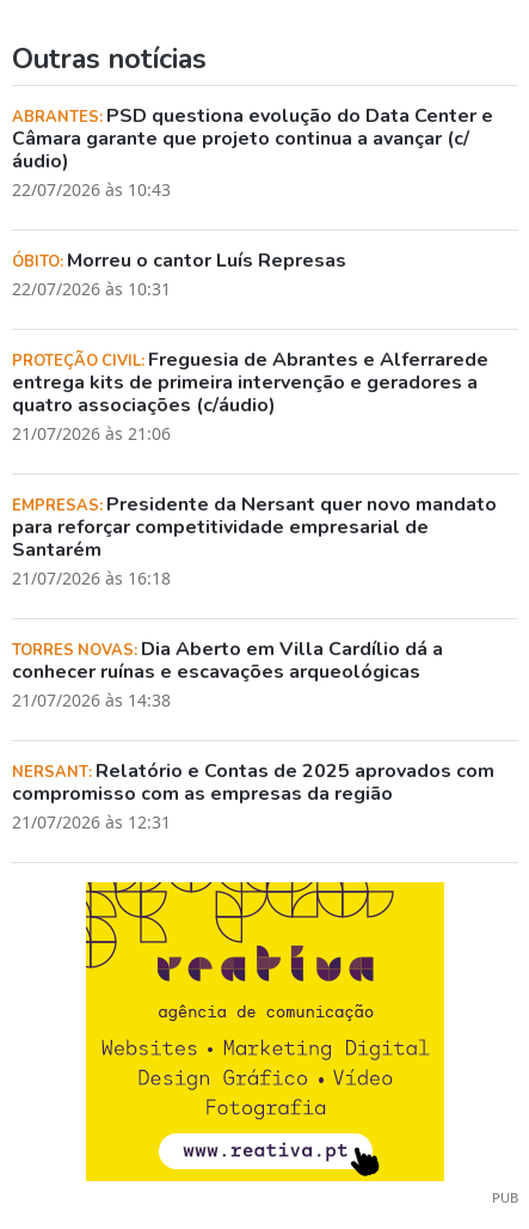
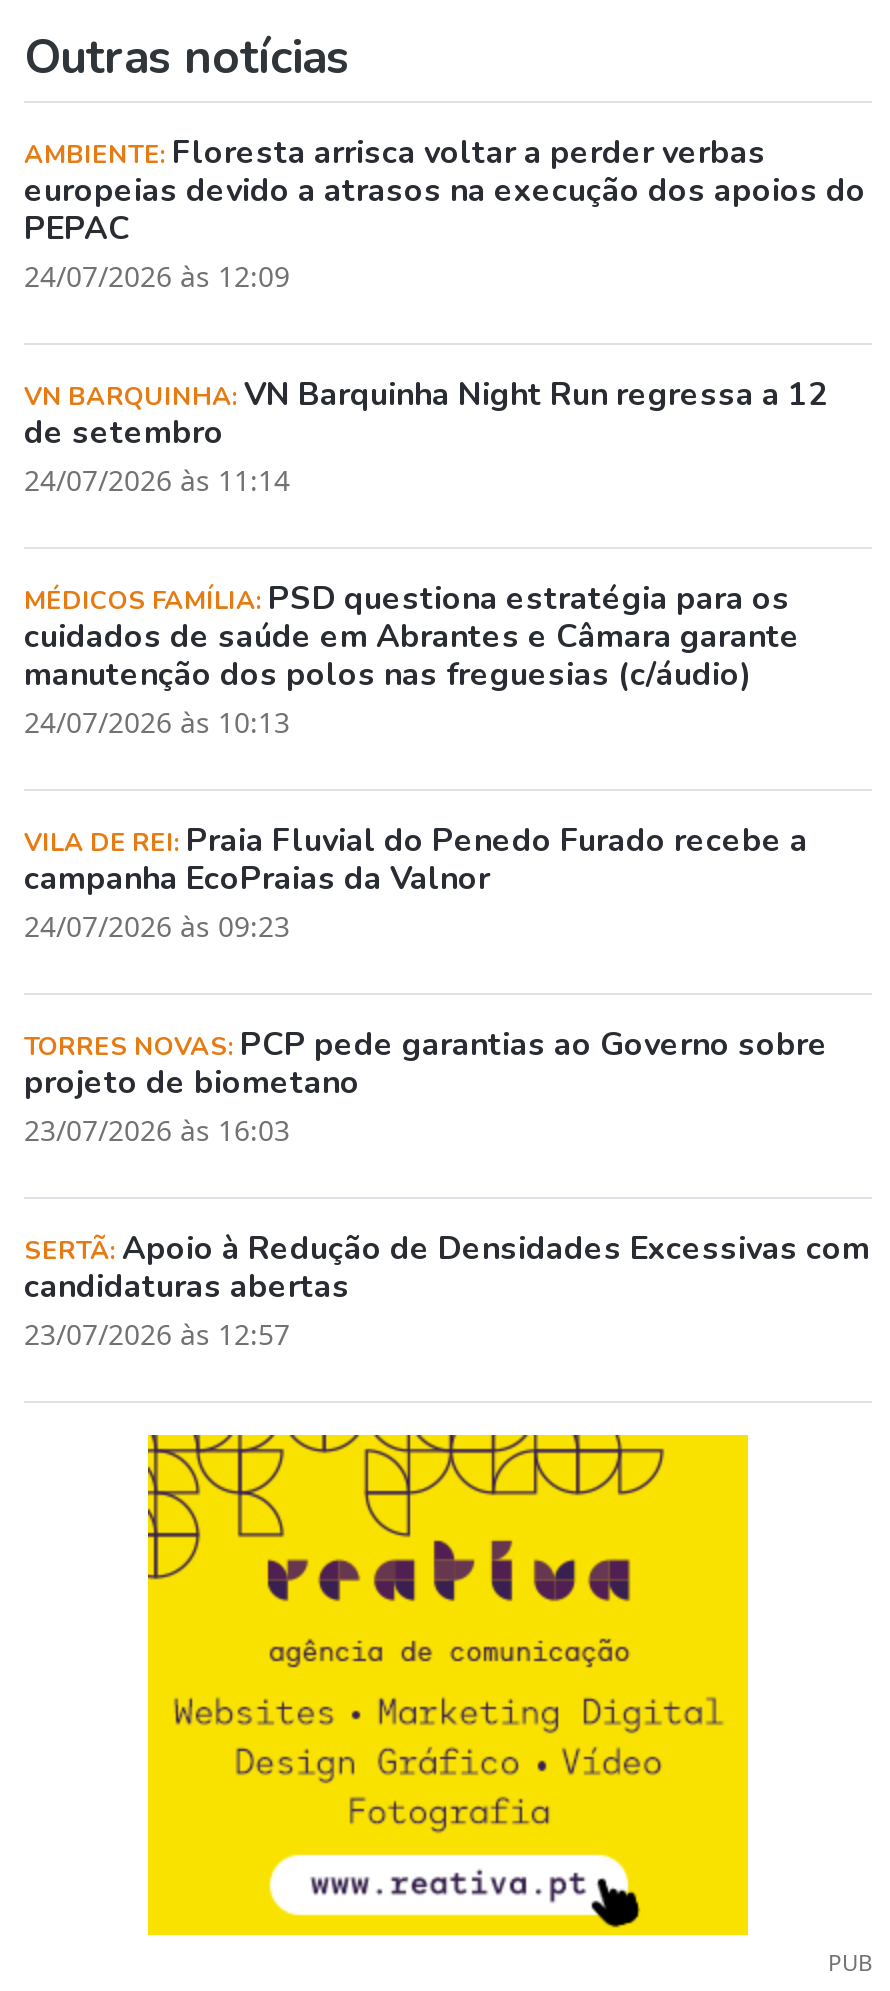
- ABRANTES: PSD questiona evolução do Data Center e
- Câmara garante que projeto continua a avançar (c/
- áudio)
- 22/07/2026 às 10:43
+ AMBIENTE: Floresta arrisca voltar a perder verbas
+ europeias devido a atrasos na execução dos apoios do
+ PEPAC
+ 24/07/2026 às 12:09

- ÓBITO: Morreu o cantor Luís Represas
- 22/07/2026 às 10:31
+ VN BARQUINHA: VN Barquinha Night Run regressa a 12
+ de setembro
+ 24/07/2026 às 11:14

- PROTEÇÃO CIVIL: Freguesia de Abrantes e Alferrarede
- entrega kits de primeira intervenção e geradores a
- quatro associações (c/áudio)
- 21/07/2026 às 21:06
+ MÉDICOS FAMÍLIA: PSD questiona estratégia para os
+ cuidados de saúde em Abrantes e Câmara garante
+ manutenção dos polos nas freguesias (c/áudio)
+ 24/07/2026 às 10:13

- EMPRESAS: Presidente da Nersant quer novo mandato
- para reforçar competitividade empresarial de
- Santarém
- 21/07/2026 às 16:18
+ VILA DE REI: Praia Fluvial do Penedo Furado recebe a
+ campanha EcoPraias da Valnor
+ 24/07/2026 às 09:23

- TORRES NOVAS: Dia Aberto em Villa Cardílio dá a
- conhecer ruínas e escavações arqueológicas
- 21/07/2026 às 14:38
+ TORRES NOVAS: PCP pede garantias ao Governo sobre
+ projeto de biometano
+ 23/07/2026 às 16:03

- NERSANT: Relatório e Contas de 2025 aprovados com
- compromisso com as empresas da região
- 21/07/2026 às 12:31
+ SERTÃ: Apoio à Redução de Densidades Excessivas com
+ candidaturas abertas
+ 23/07/2026 às 12:57
